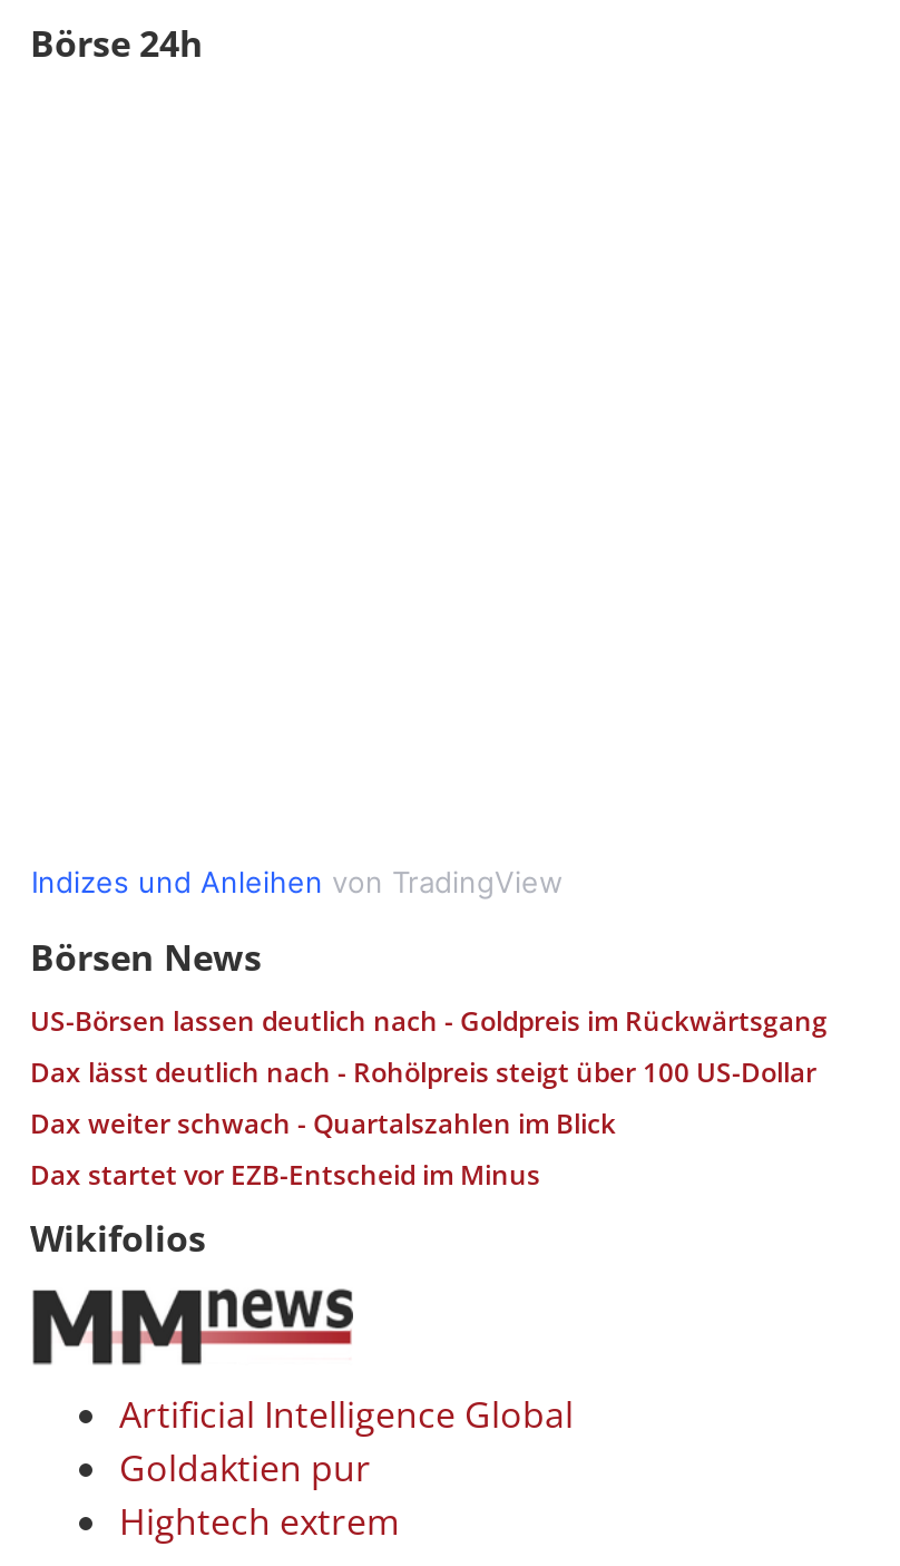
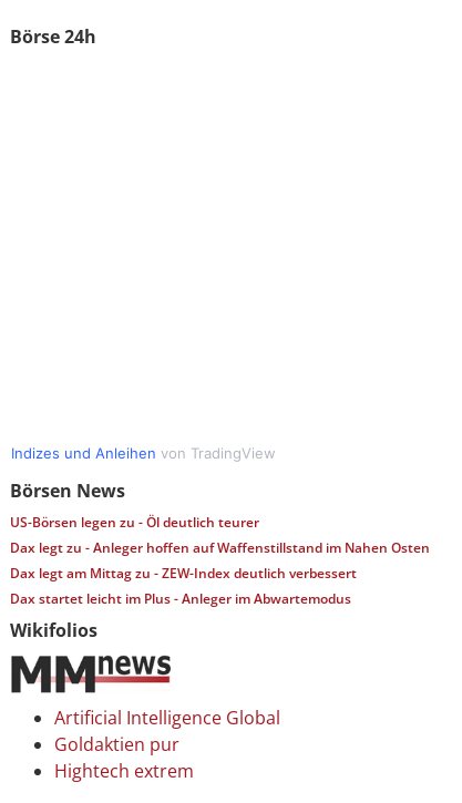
- US-Börsen lassen deutlich nach - Goldpreis im Rückwärtsgang
- Dax lässt deutlich nach - Rohölpreis steigt über 100 US-Dollar
- Dax weiter schwach - Quartalszahlen im Blick
- Dax startet vor EZB-Entscheid im Minus
+ US-Börsen legen zu - Öl deutlich teurer
+ Dax legt zu - Anleger hoffen auf Waffenstillstand im Nahen Osten
+ Dax legt am Mittag zu - ZEW-Index deutlich verbessert
+ Dax startet leicht im Plus - Anleger im Abwartemodus
